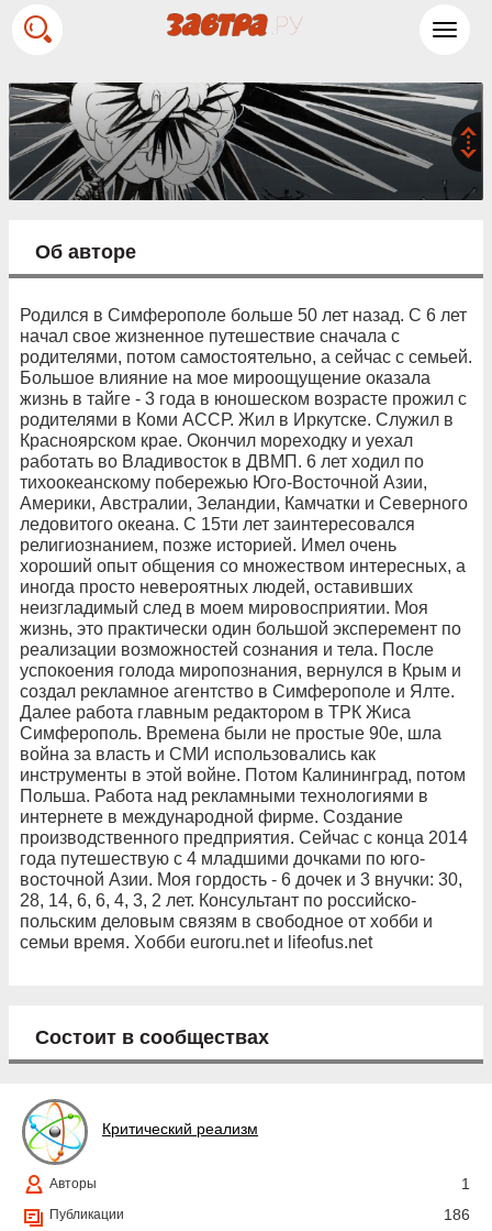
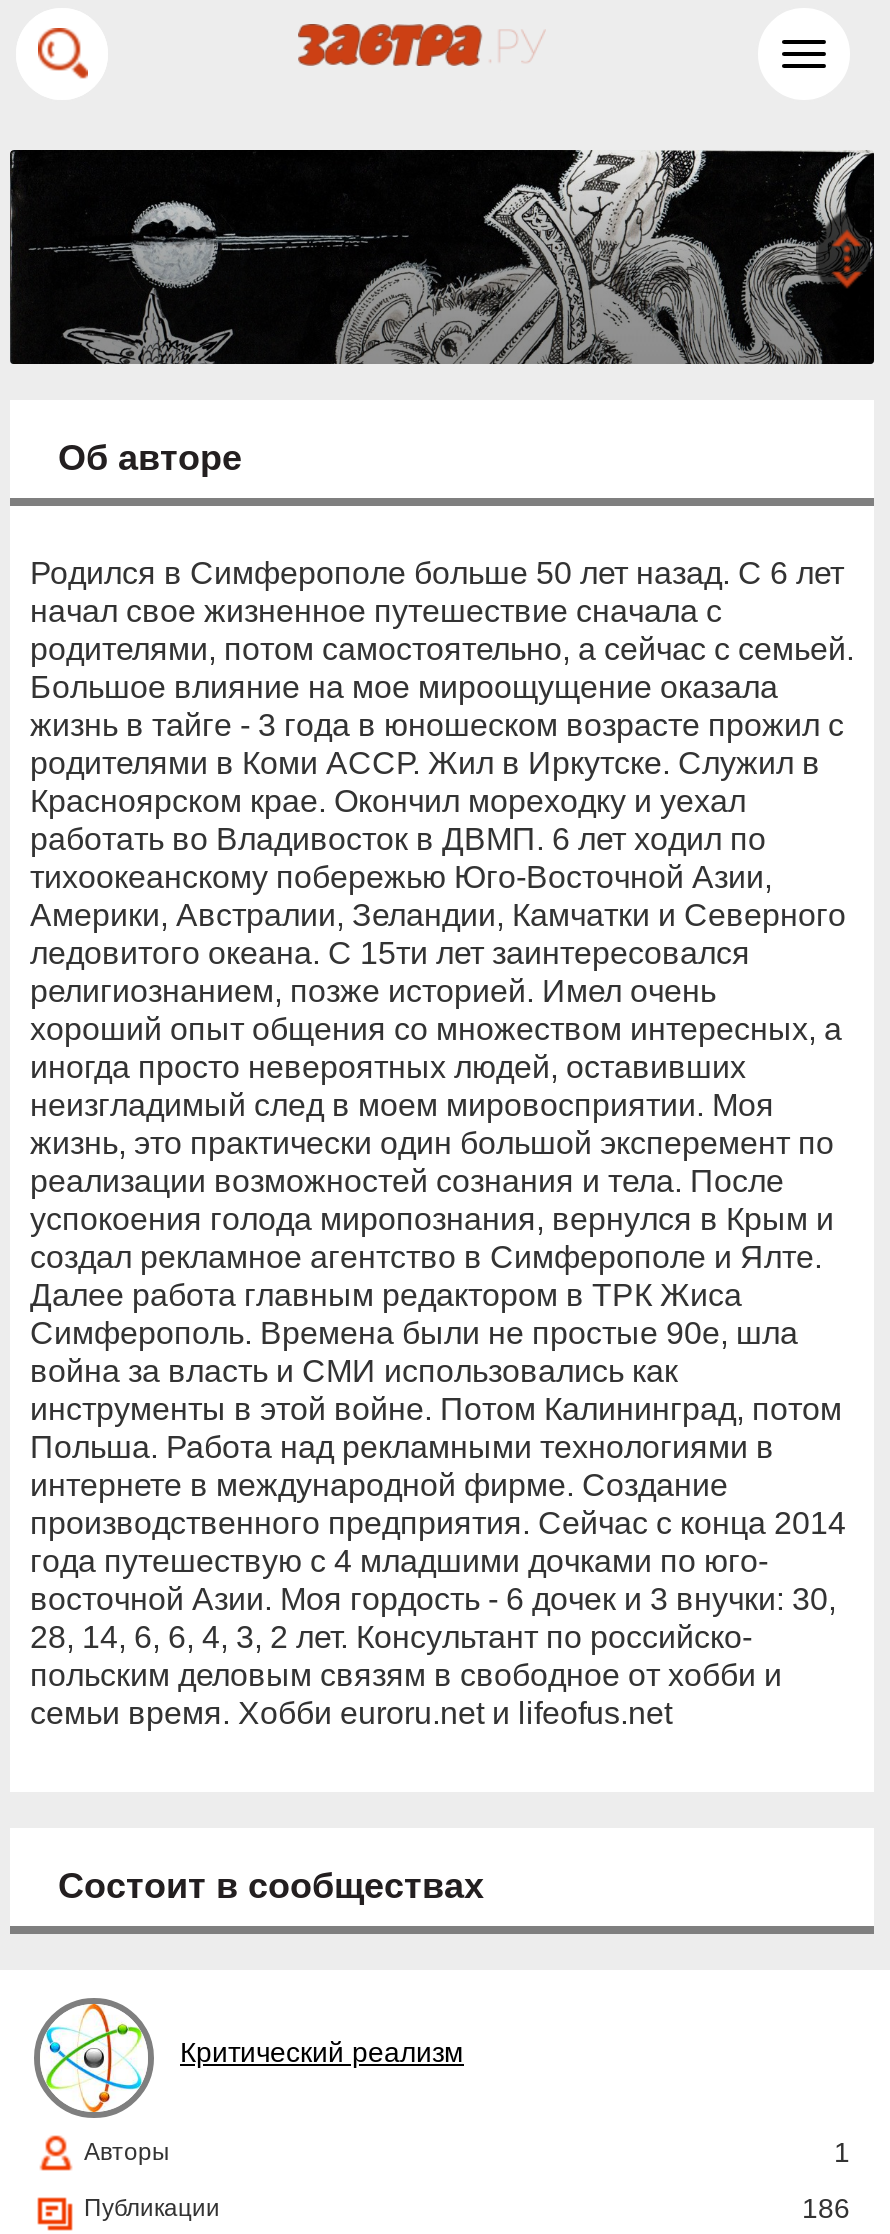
- [image]
+ [image]
